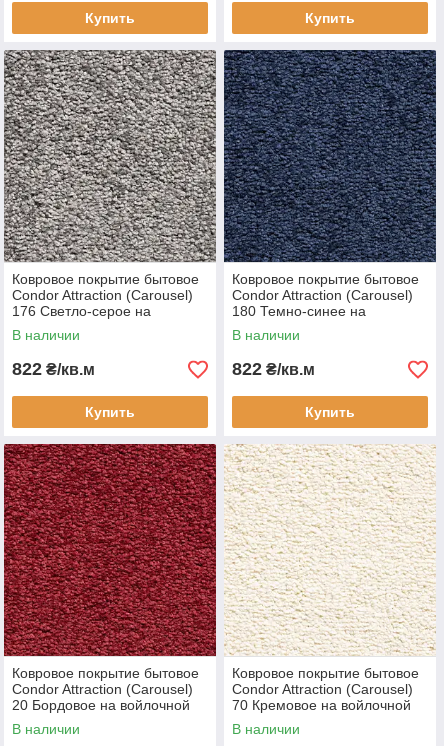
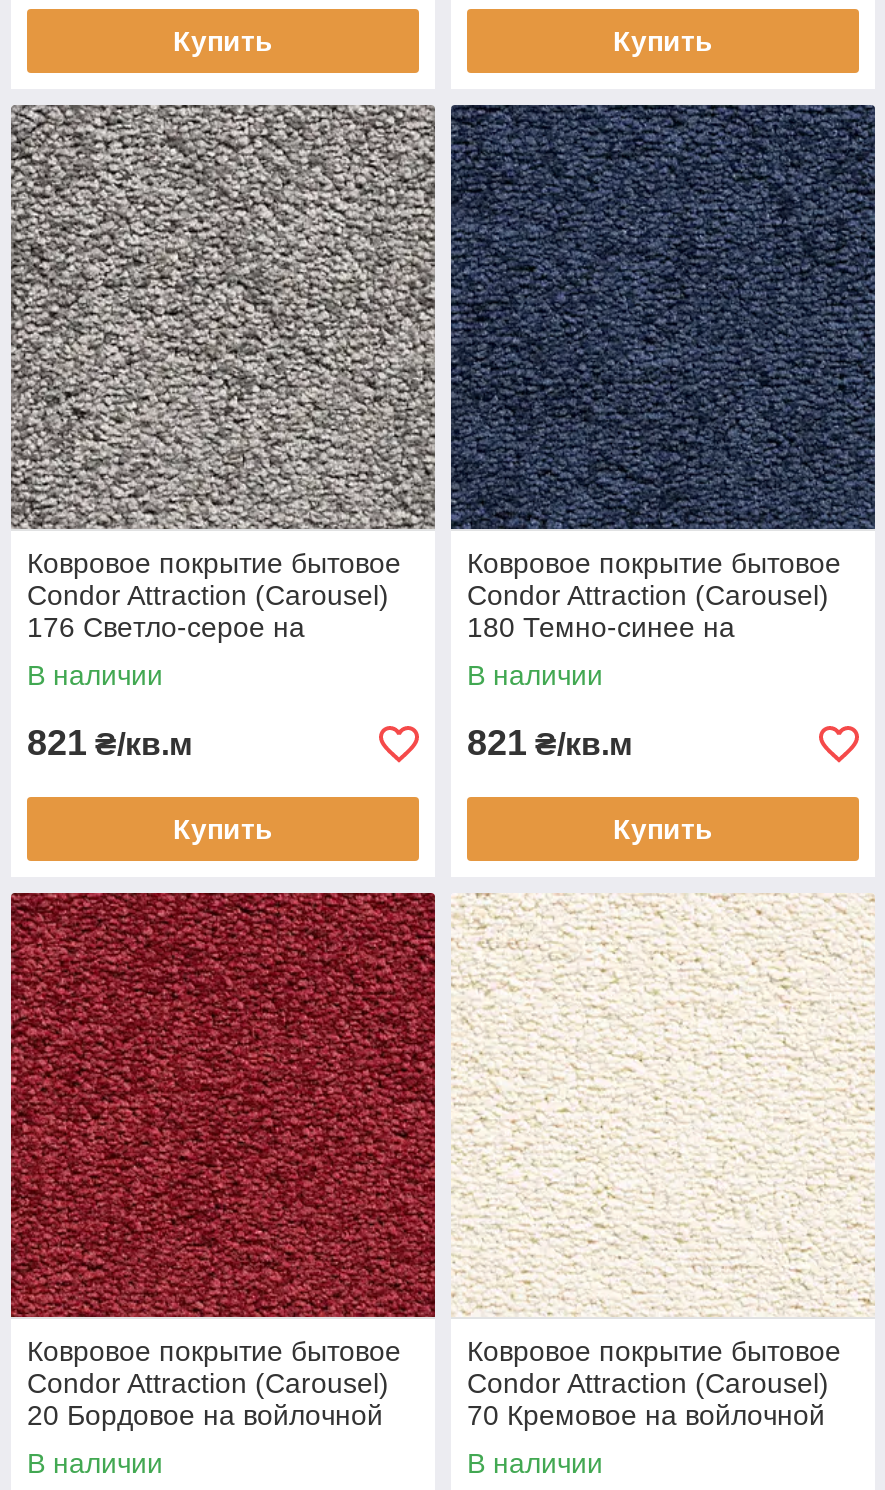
- 822 ₴/кв.м
+ 821 ₴/кв.м

- 822 ₴/кв.м
+ 821 ₴/кв.м
